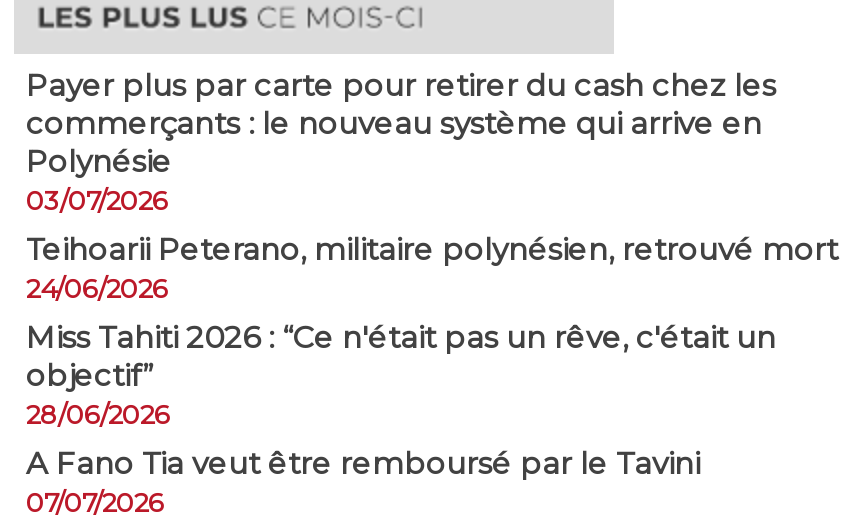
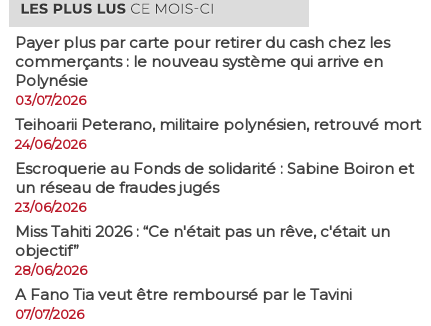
+ Escroquerie au Fonds de solidarité : Sabine Boiron et
+ un réseau de fraudes jugés
+ 23/06/2026
